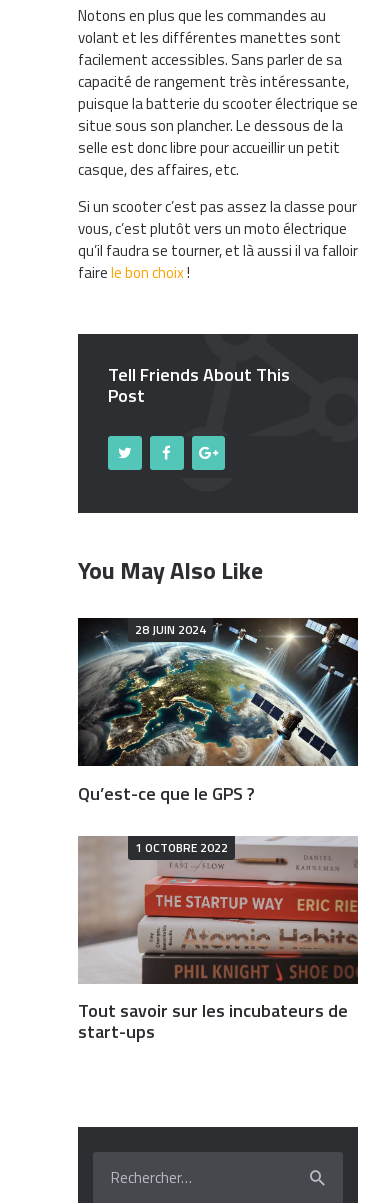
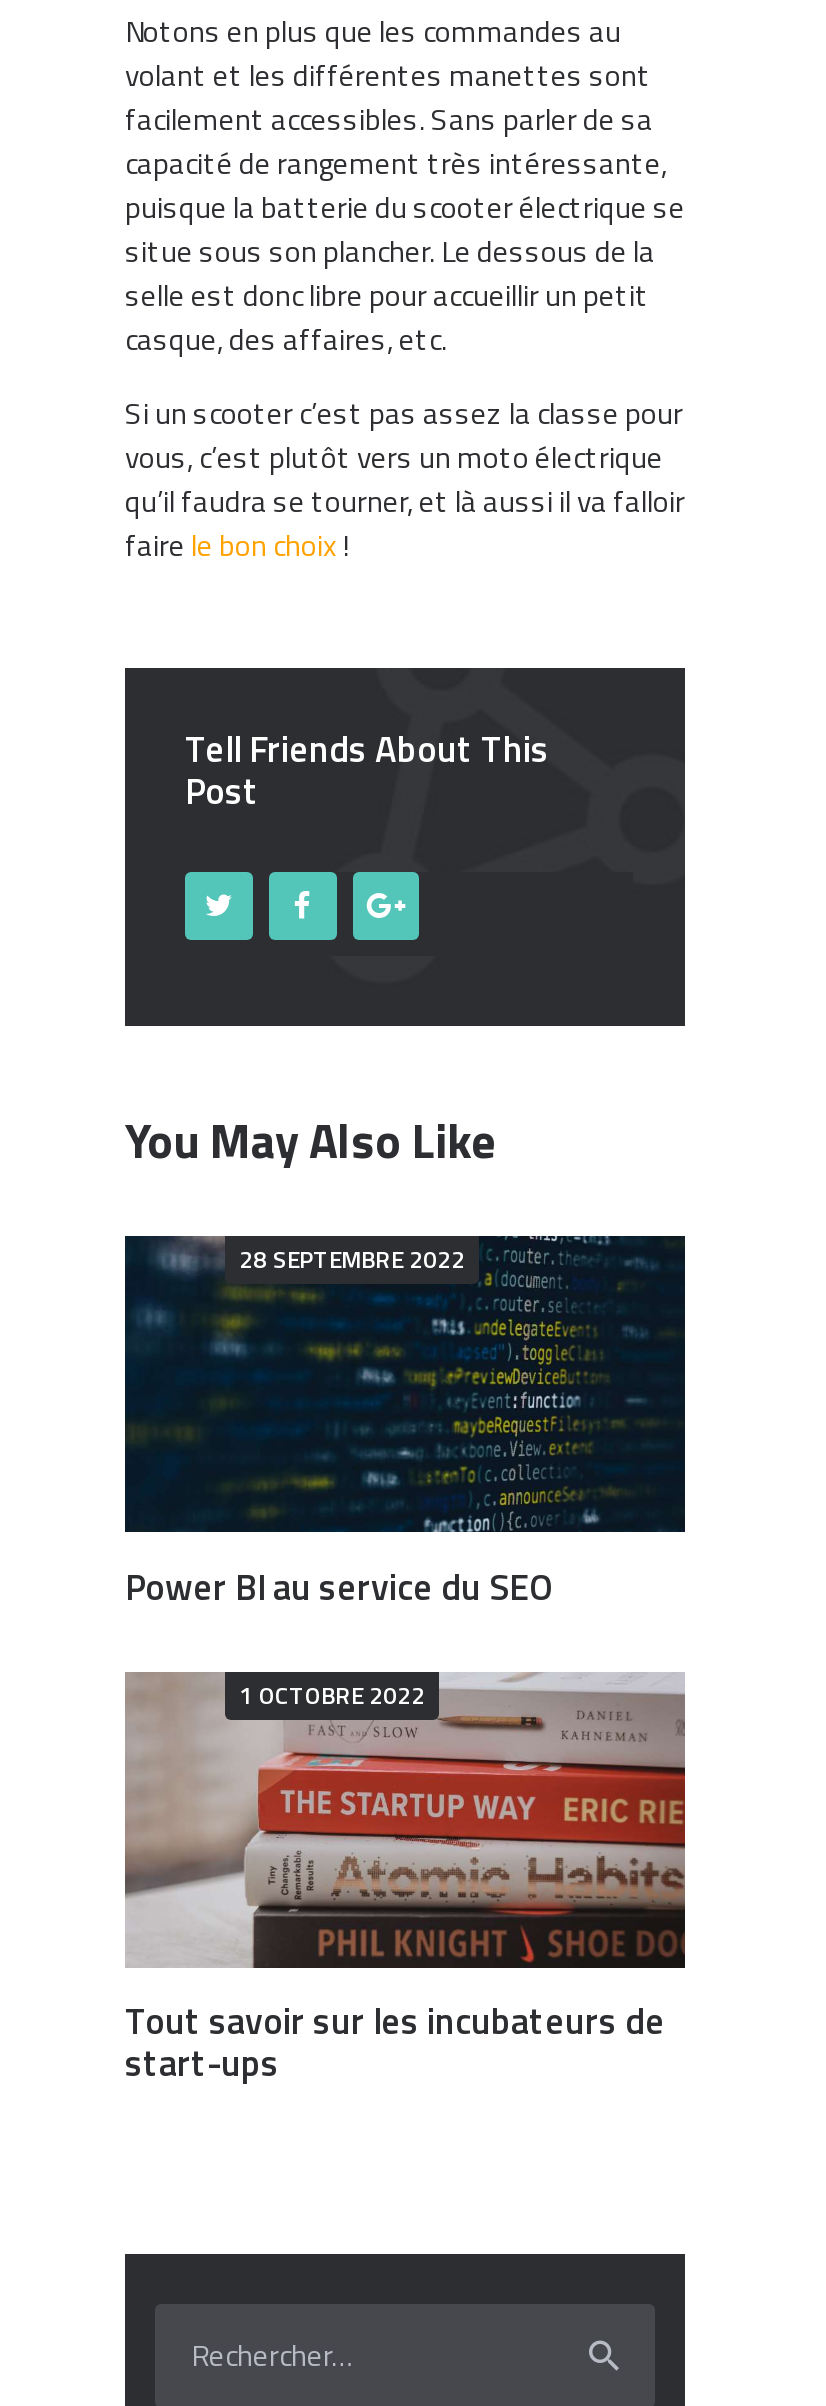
- [image]
- 28 JUIN 2024
+ [image]
+ 28 SEPTEMBRE 2022

- Qu’est-ce que le GPS ?
+ Power BI au service du SEO
